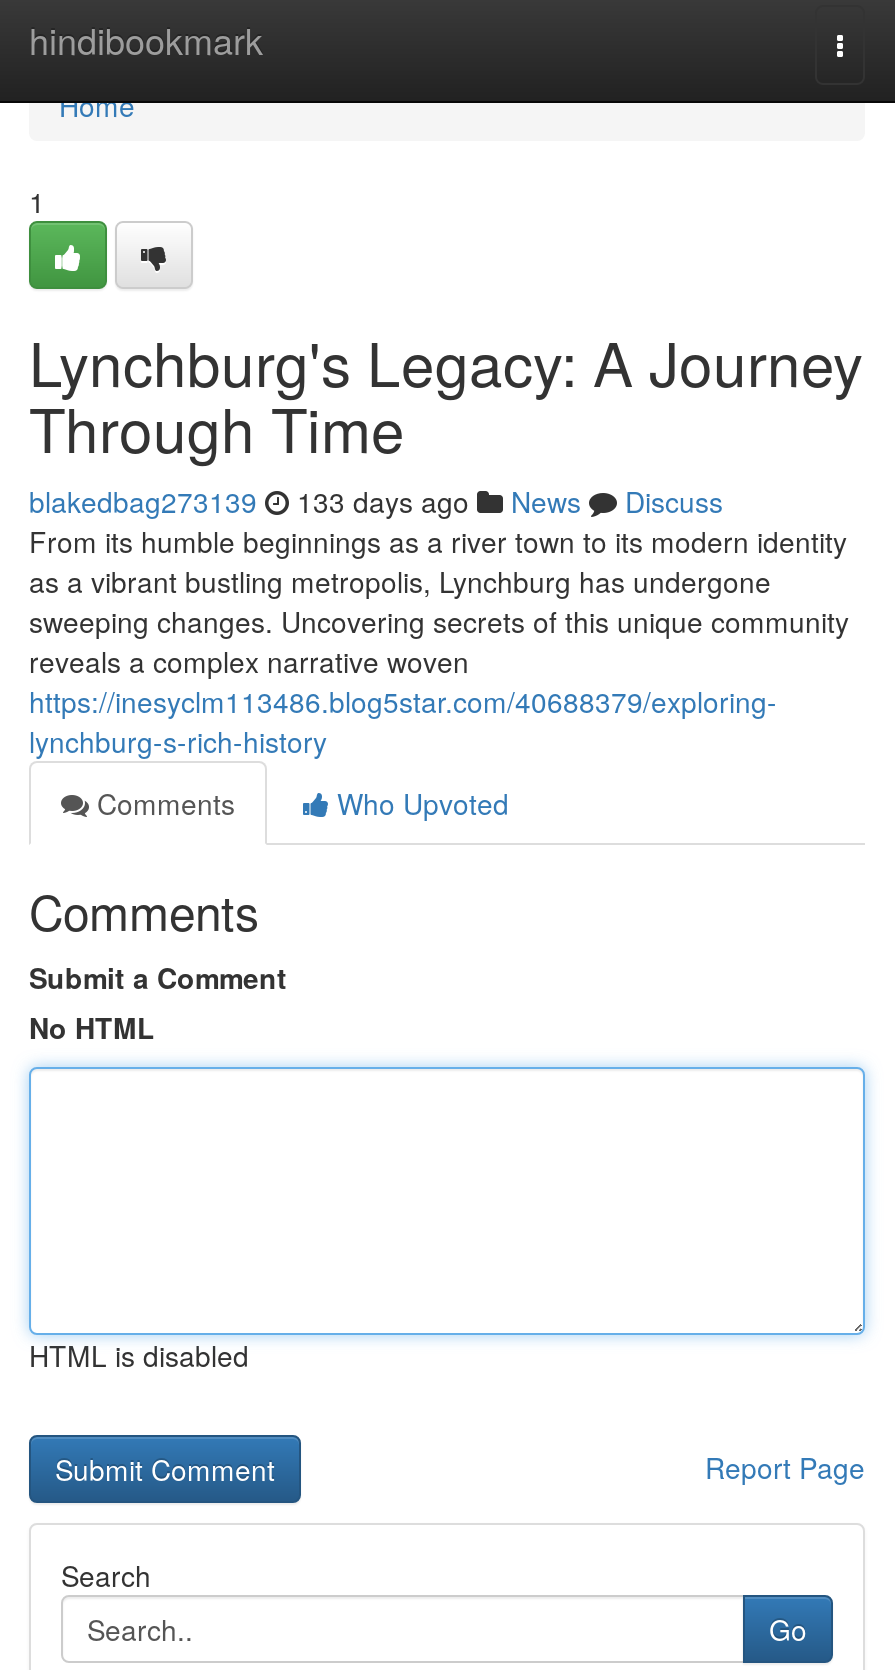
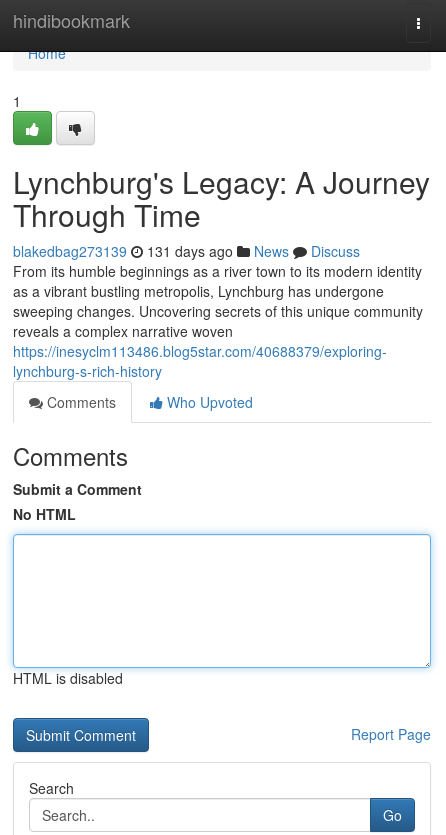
- blakedbag273139 133 days ago News Discuss
+ blakedbag273139 131 days ago News Discuss
